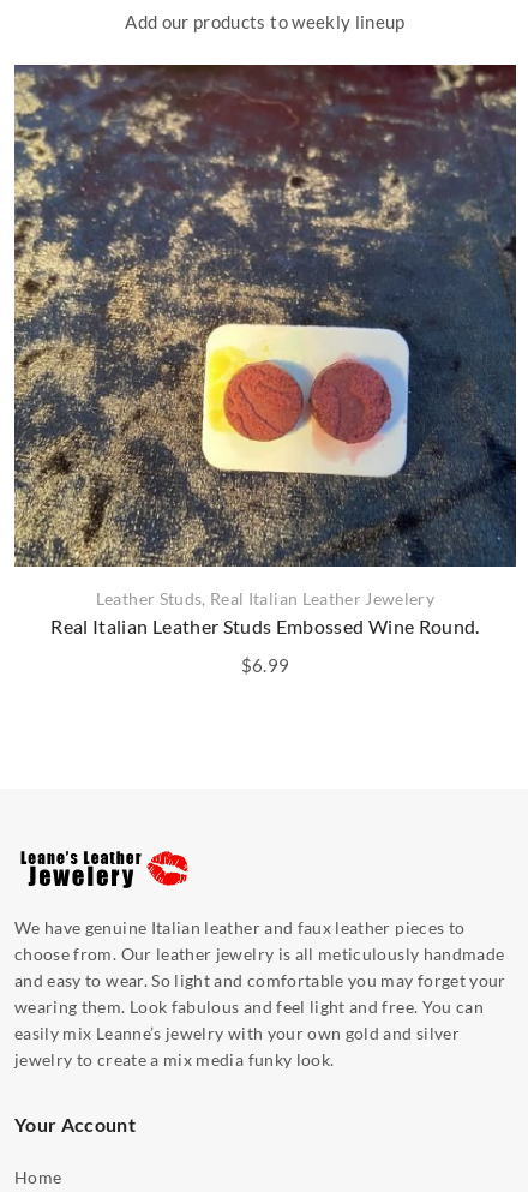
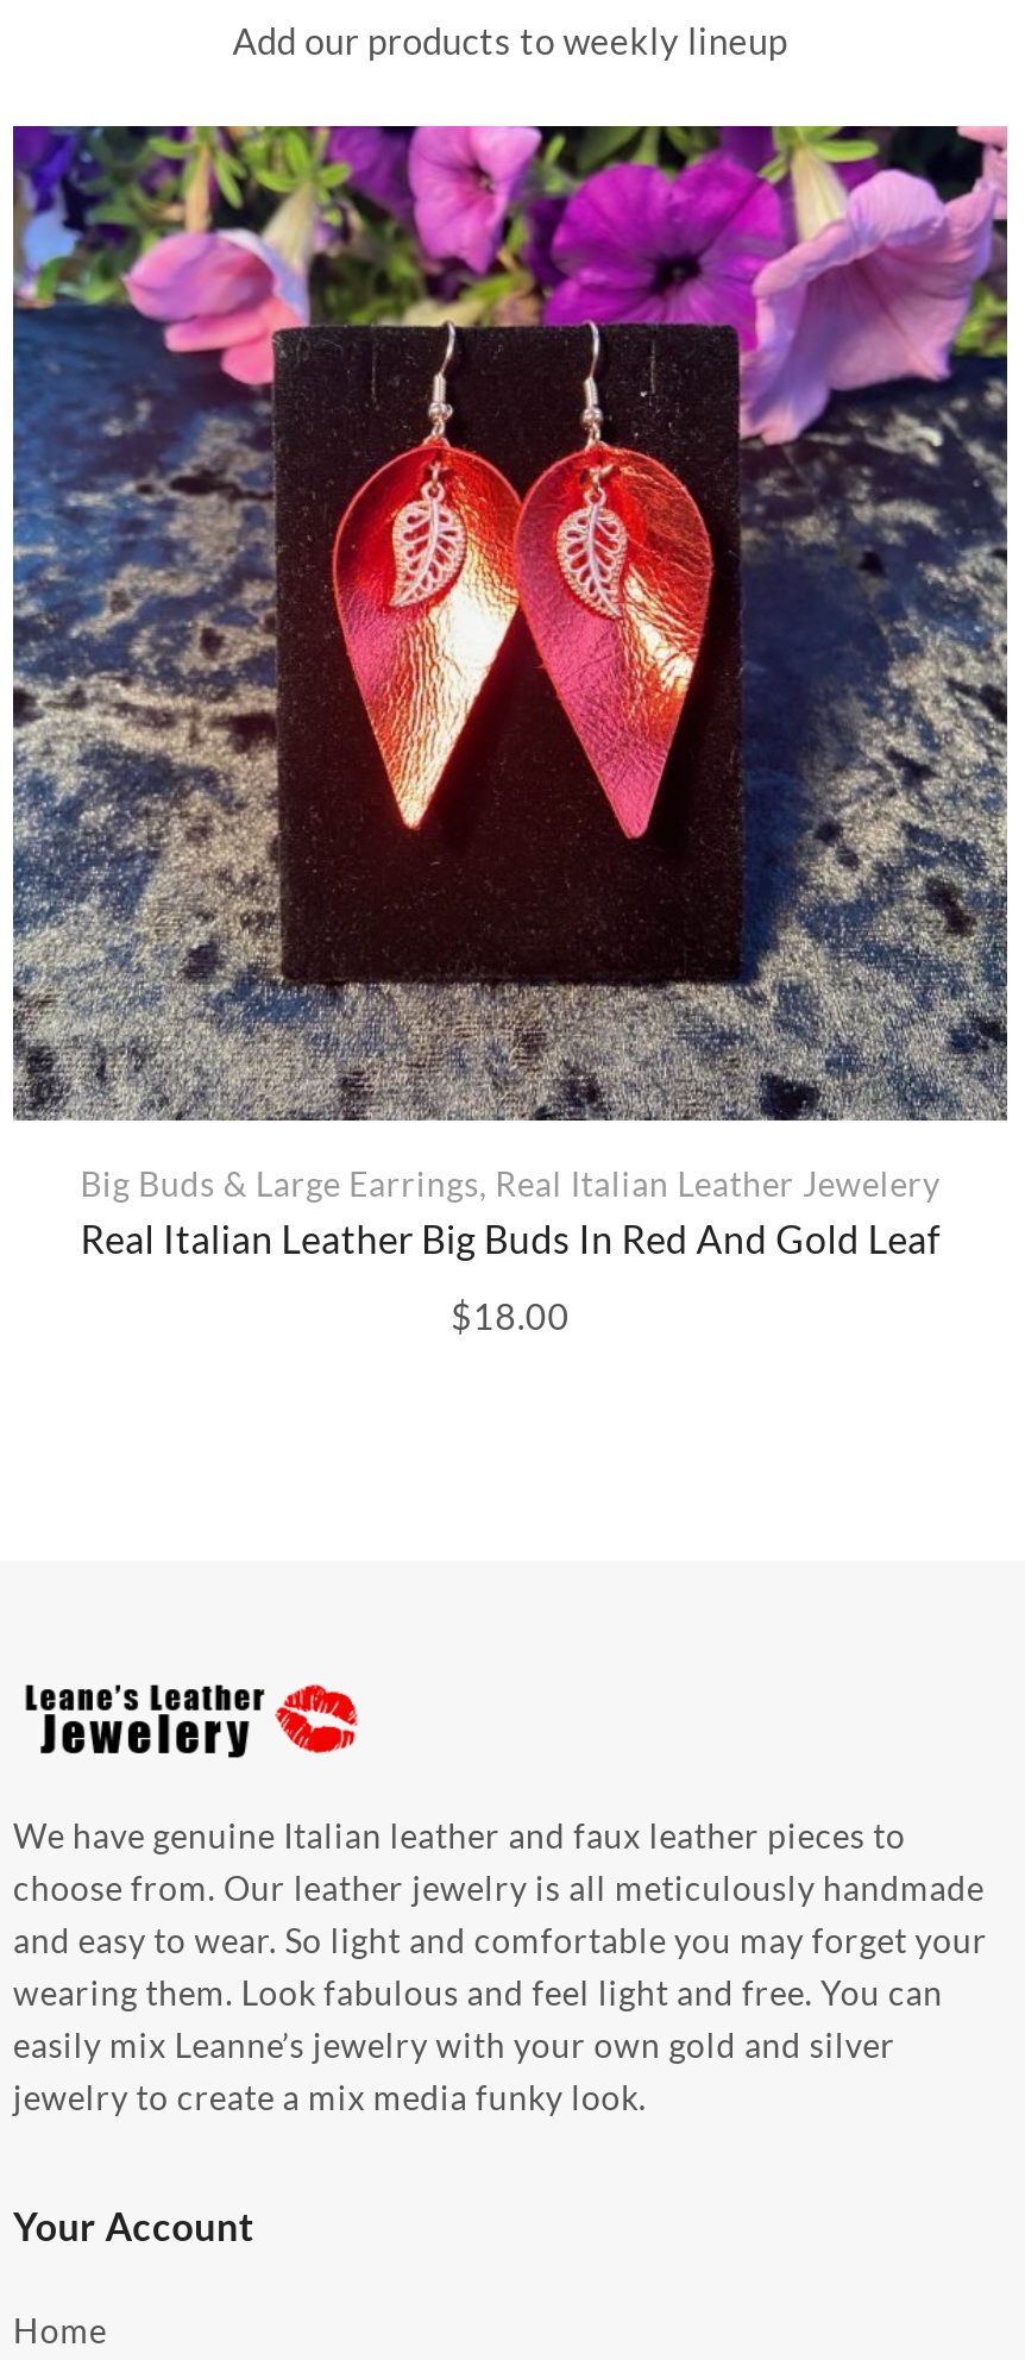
- [image]
- Leather Studs, Real Italian Leather Jewelery
- Real Italian Leather Studs Embossed Wine Round.
+ [image]
+ Big Buds & Large Earrings, Real Italian Leather Jewelery
+ Real Italian Leather Big Buds In Red And Gold Leaf

- $6.99
+ $18.00
